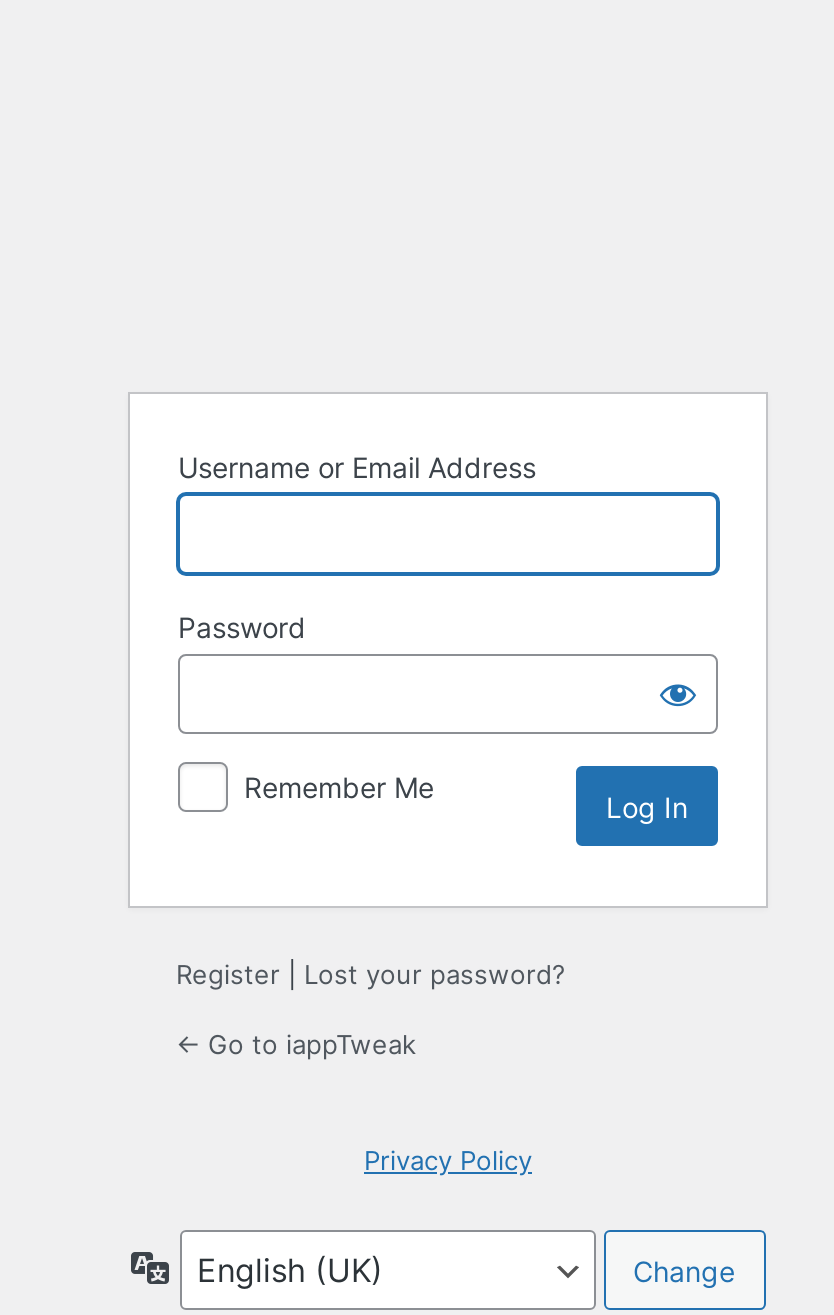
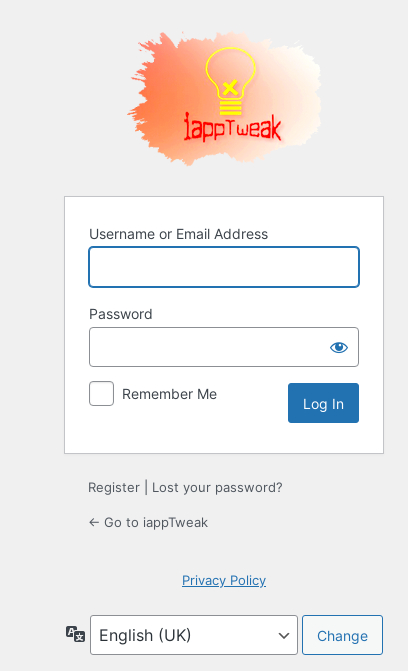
+ [image]
